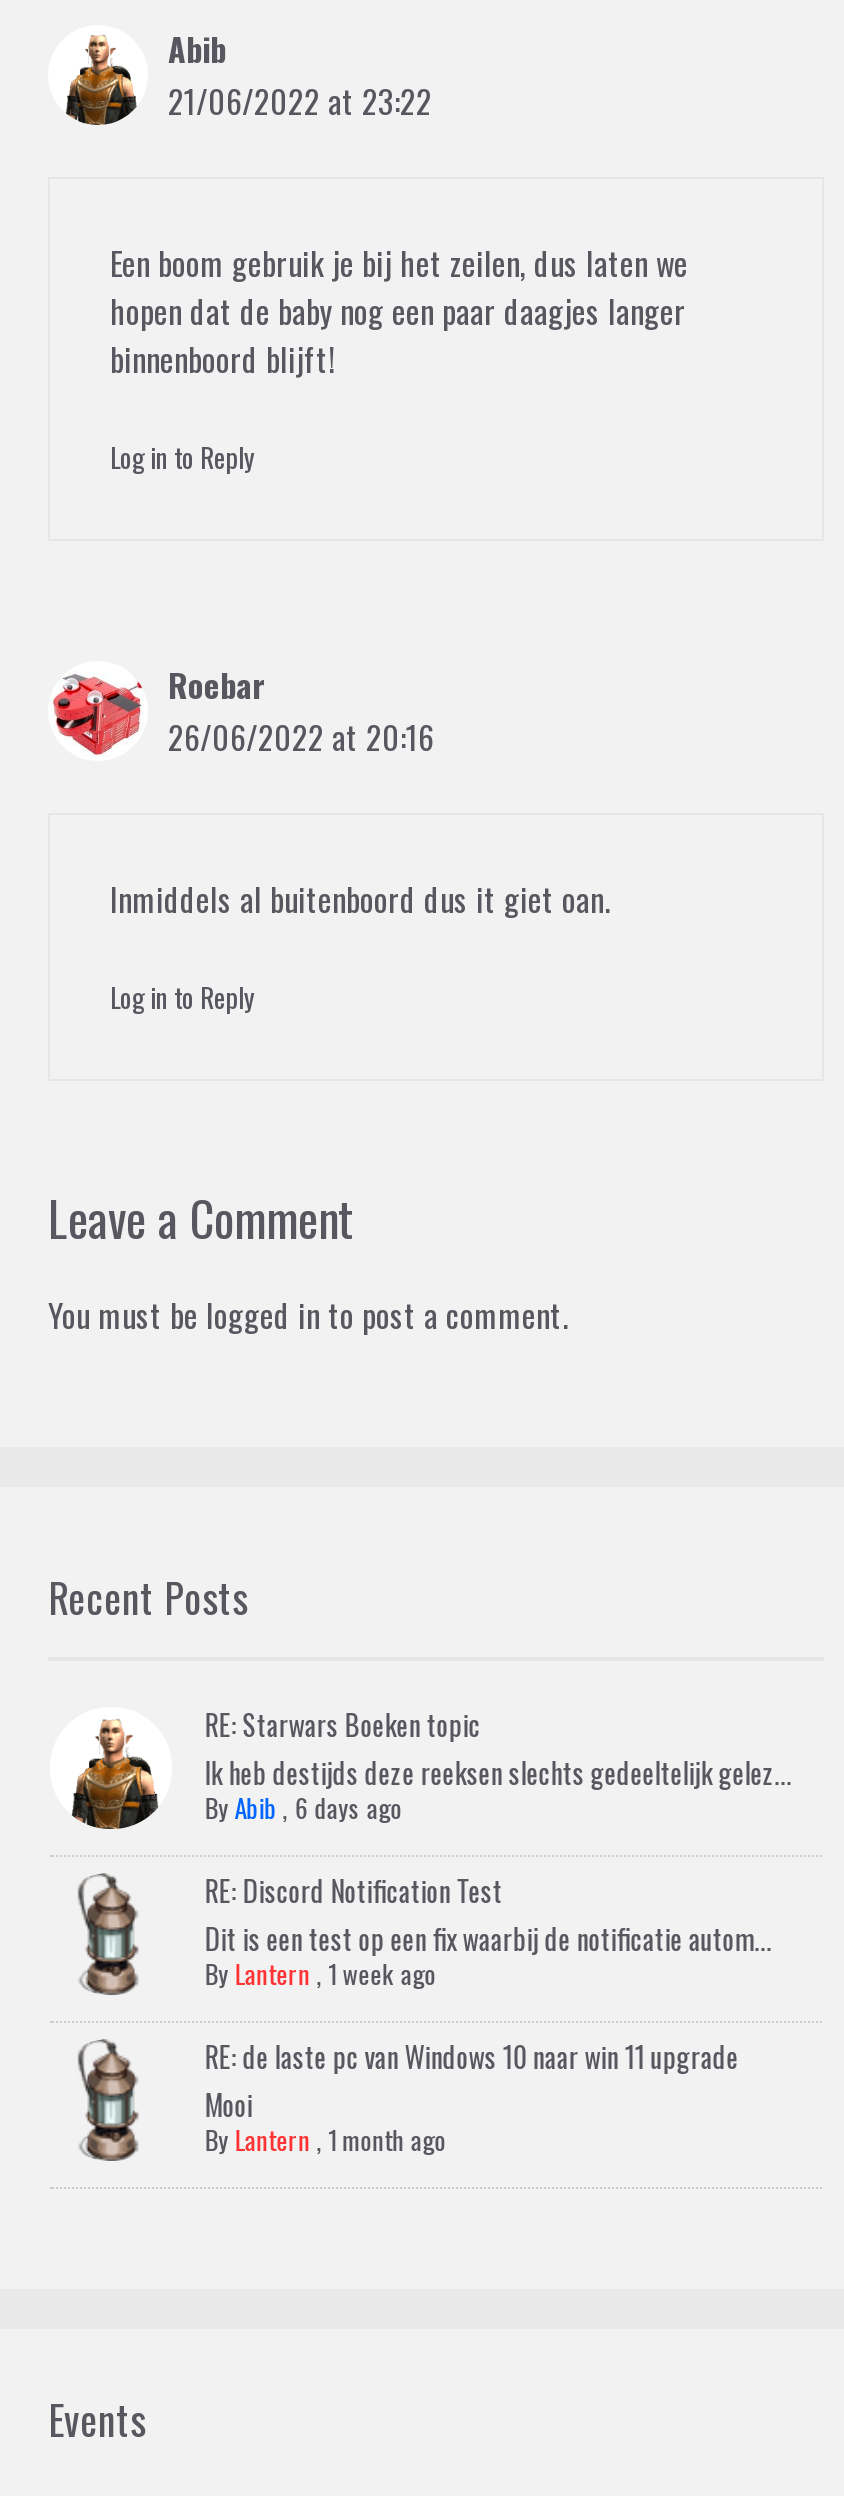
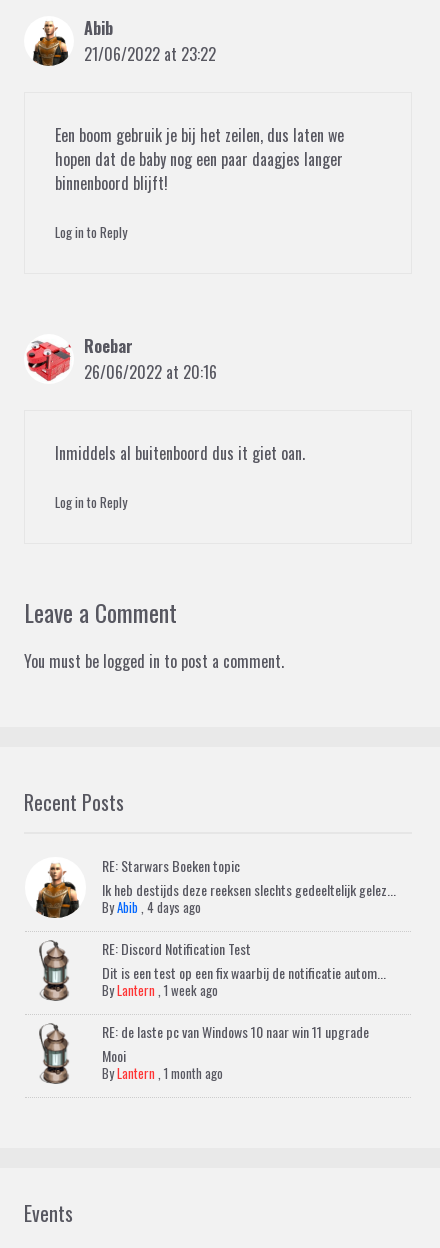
- By Abib, 6 days ago
+ By Abib, 4 days ago
